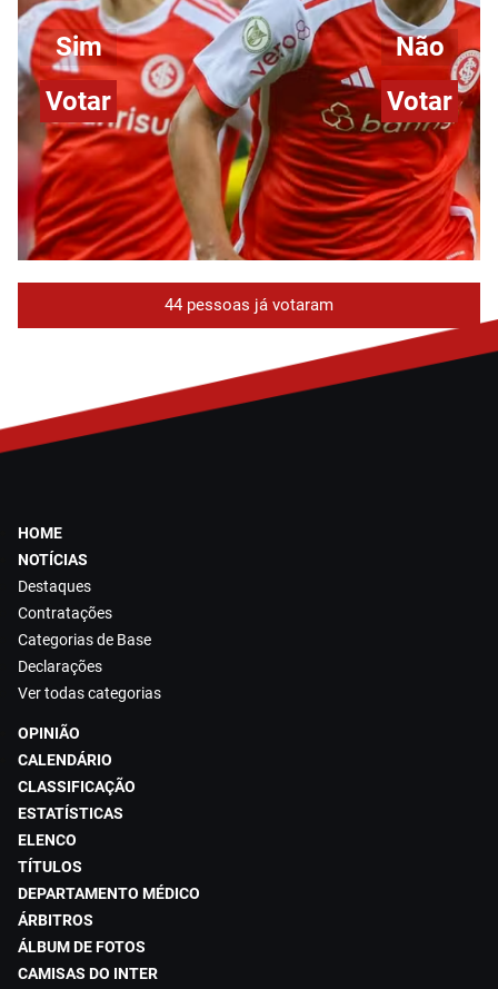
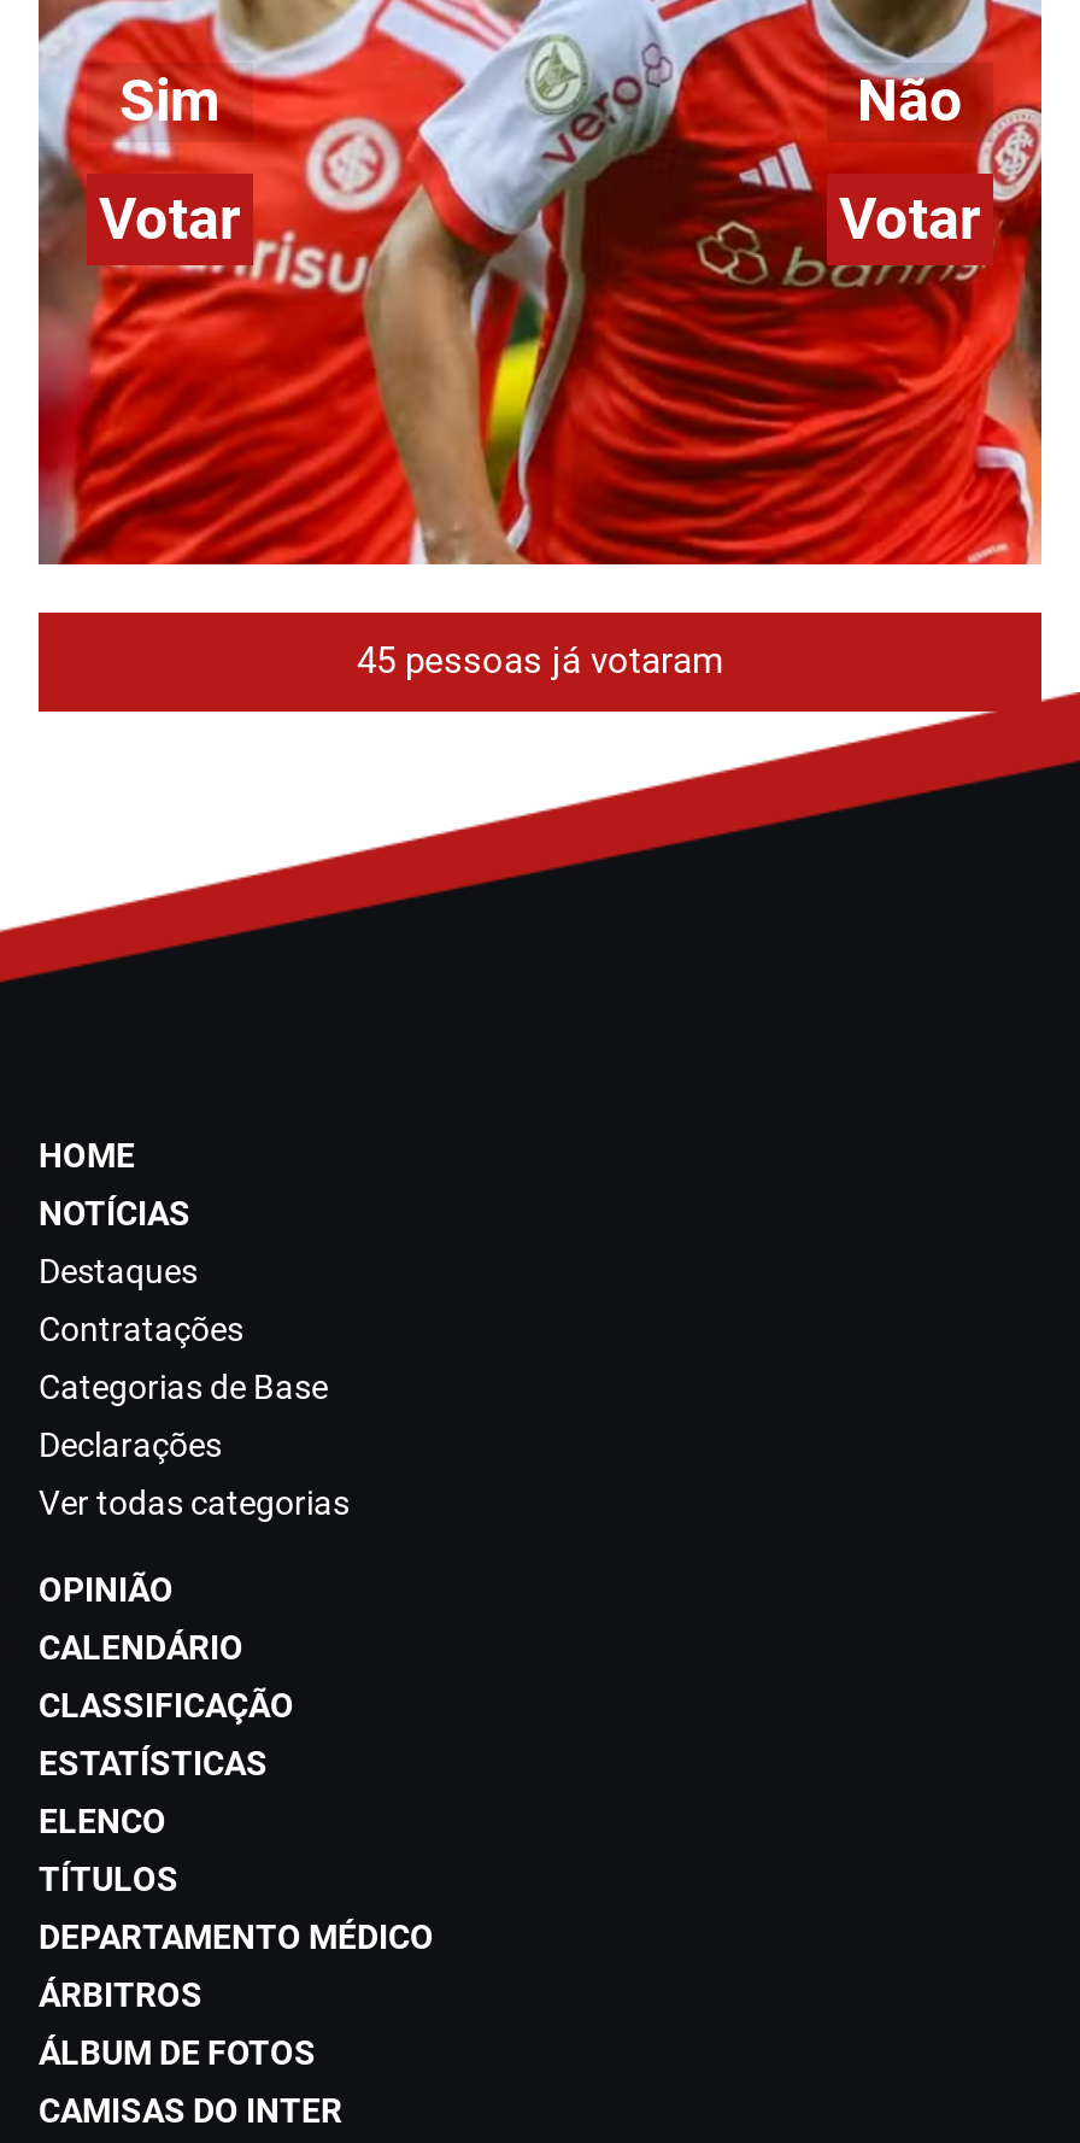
- 44 pessoas já votaram
+ 45 pessoas já votaram
